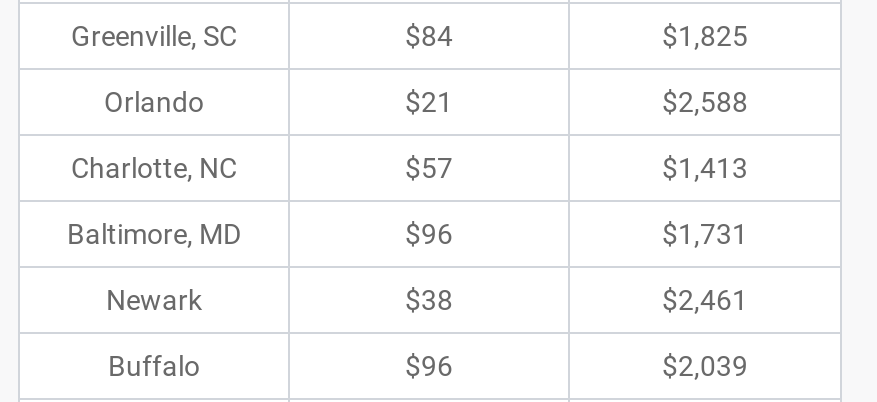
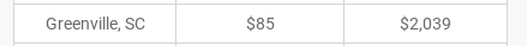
- $84
- $1,825
- Orlando
- $21
- $2,588
- Charlotte, NC
- $57
- $1,413
- Baltimore, MD
- $96
- $1,731
- Newark
- $38
- $2,461
- Buffalo
- $96
+ $85
